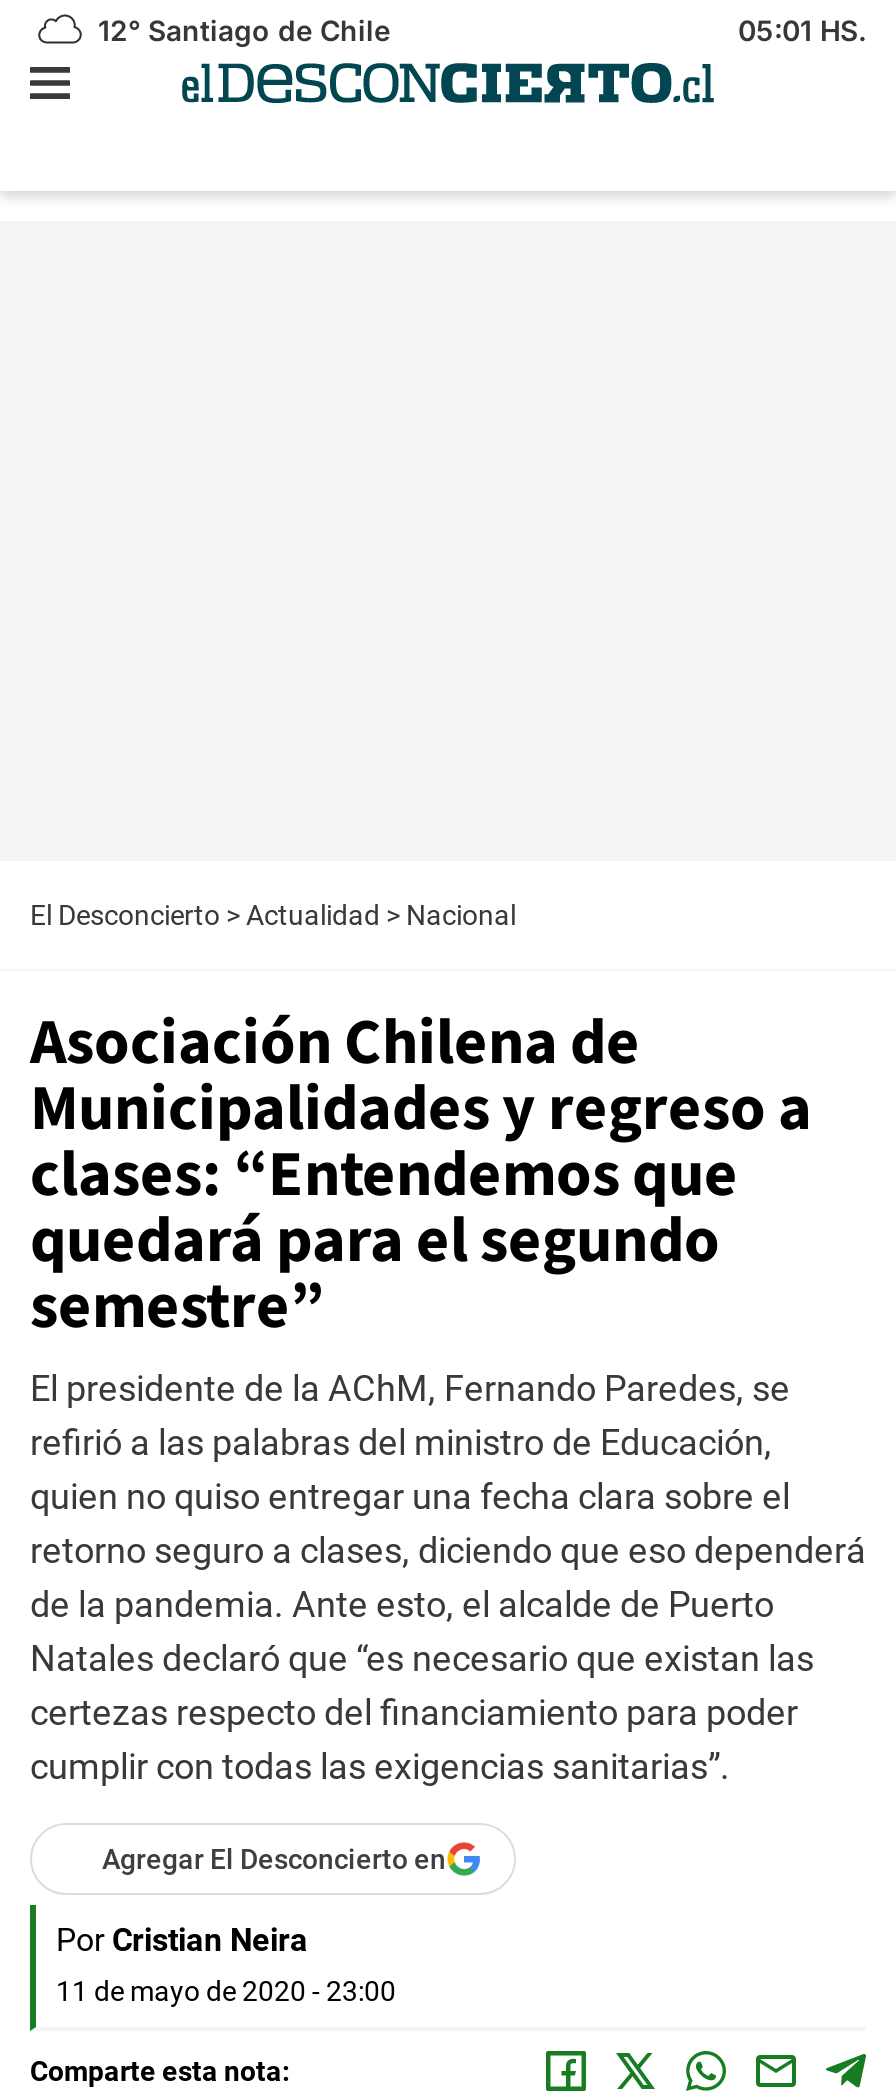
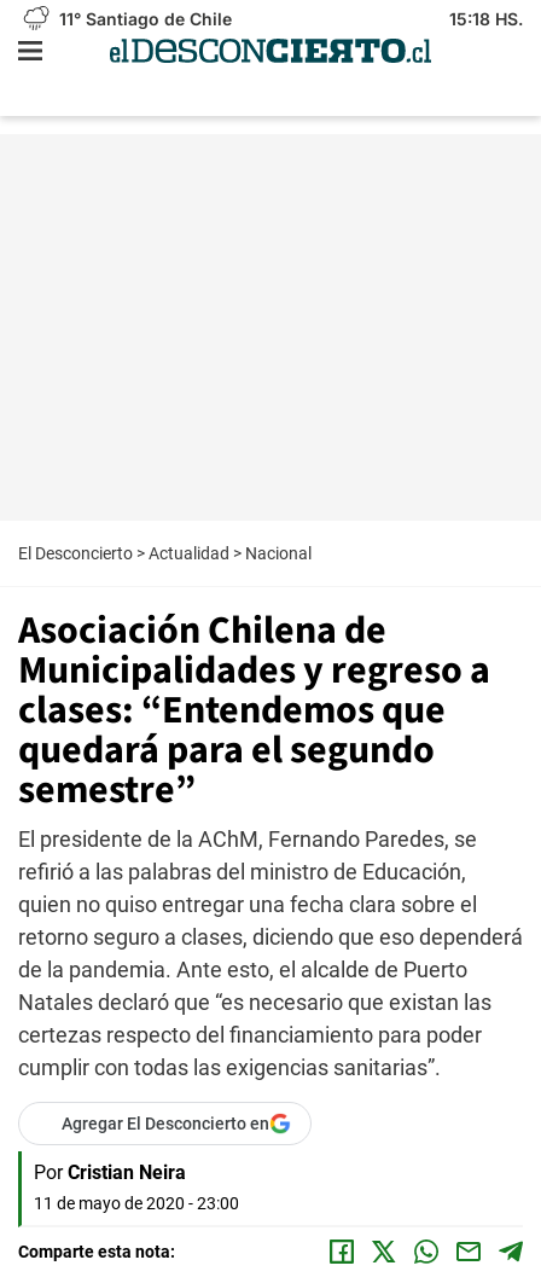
- 12° Santiago de Chile
+ 11° Santiago de Chile

- 05:01 HS.
+ 15:18 HS.
